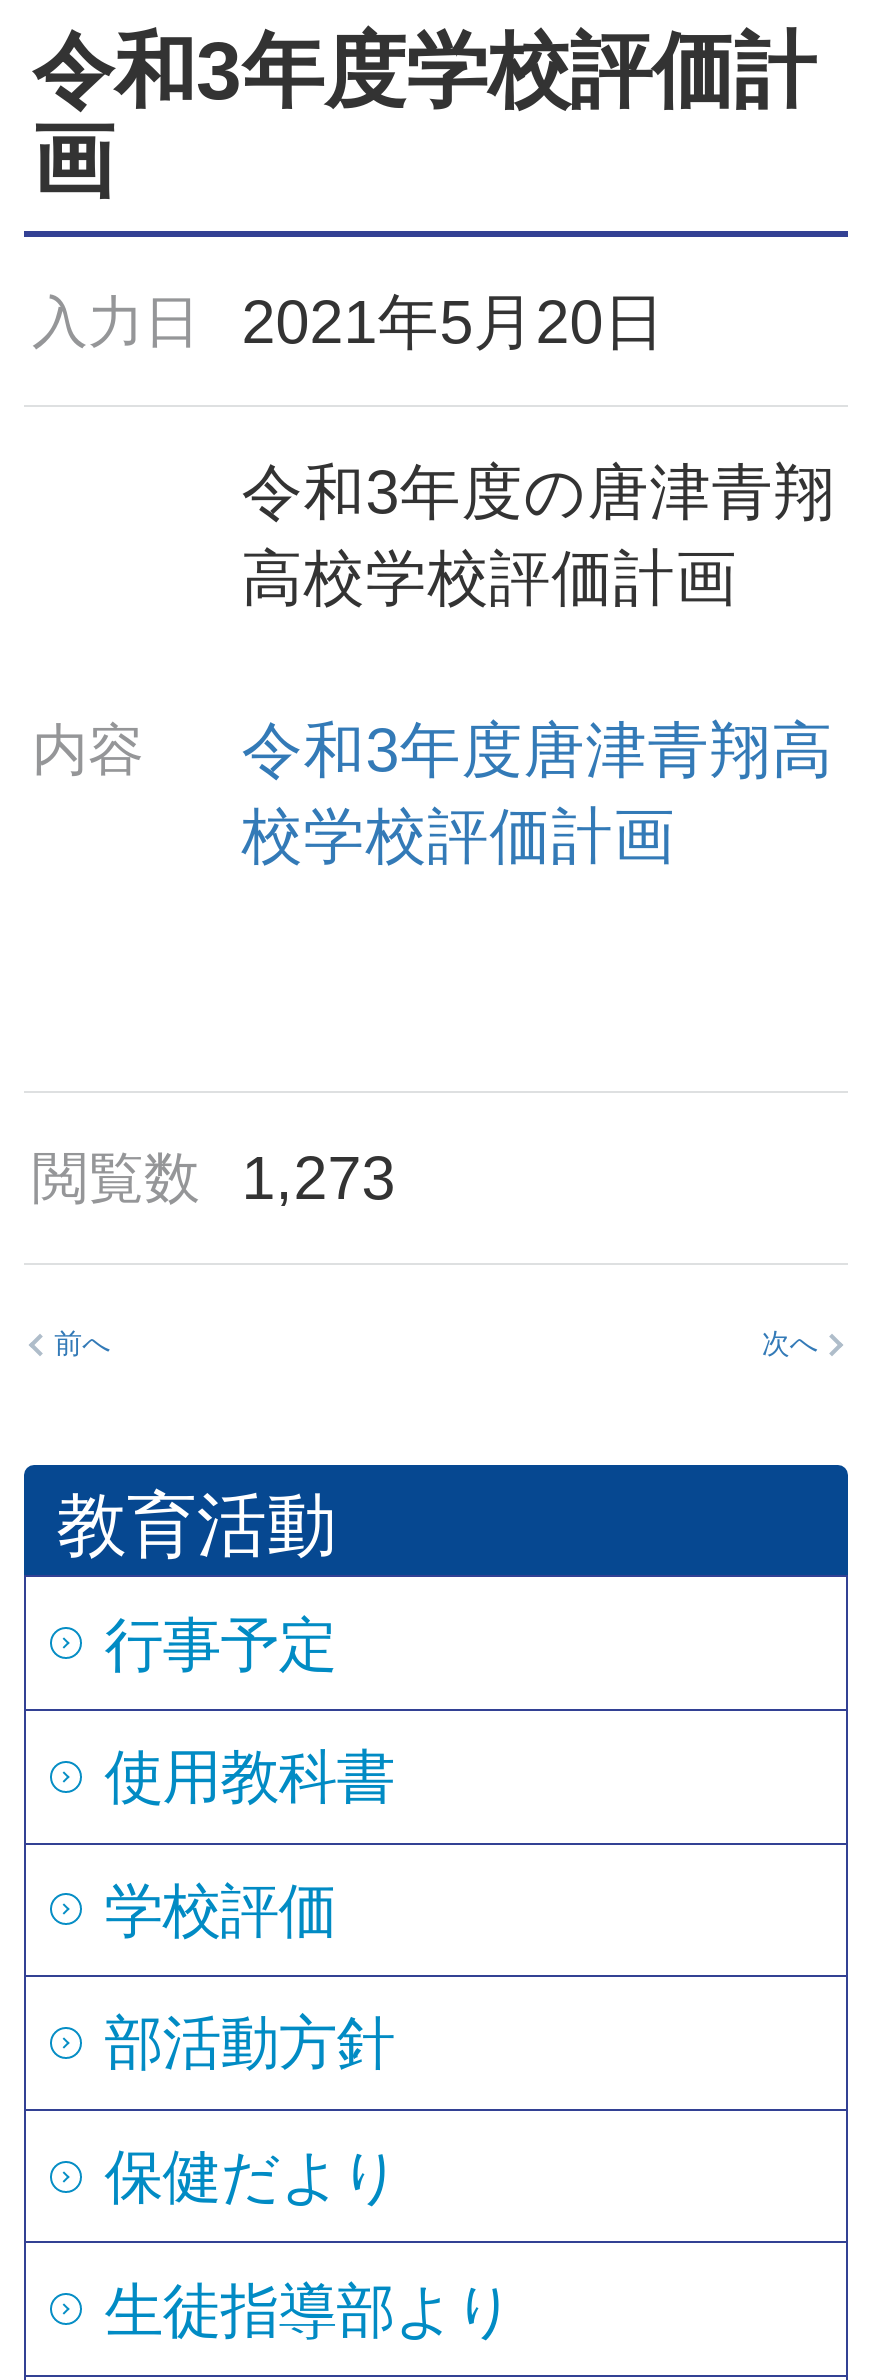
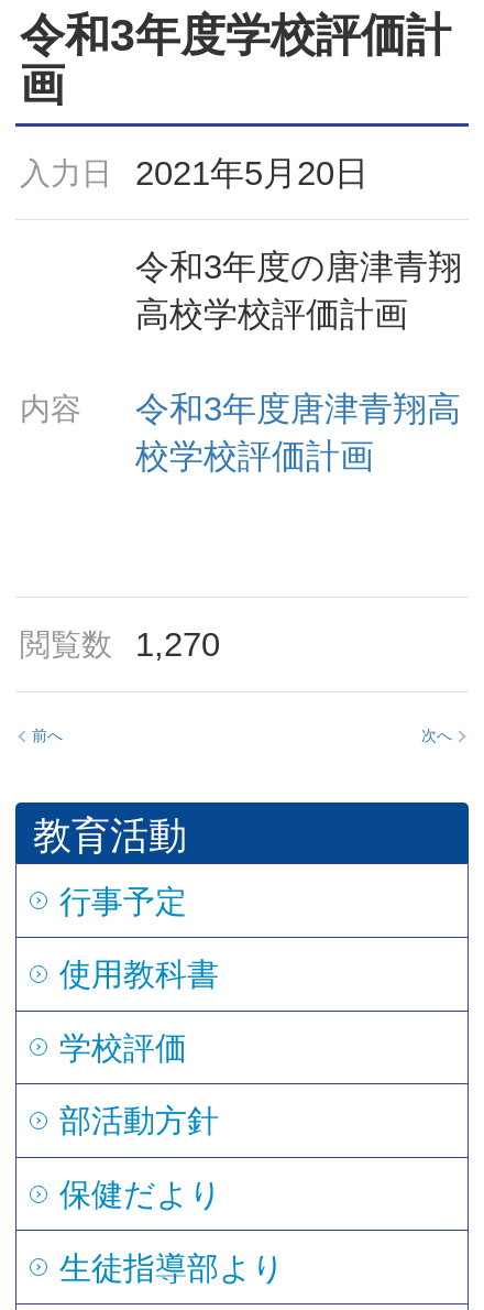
- 閲覧数 1,273
+ 閲覧数 1,270
